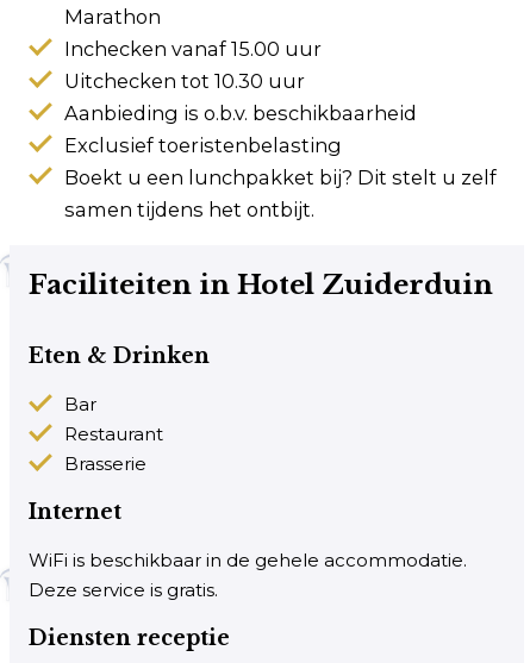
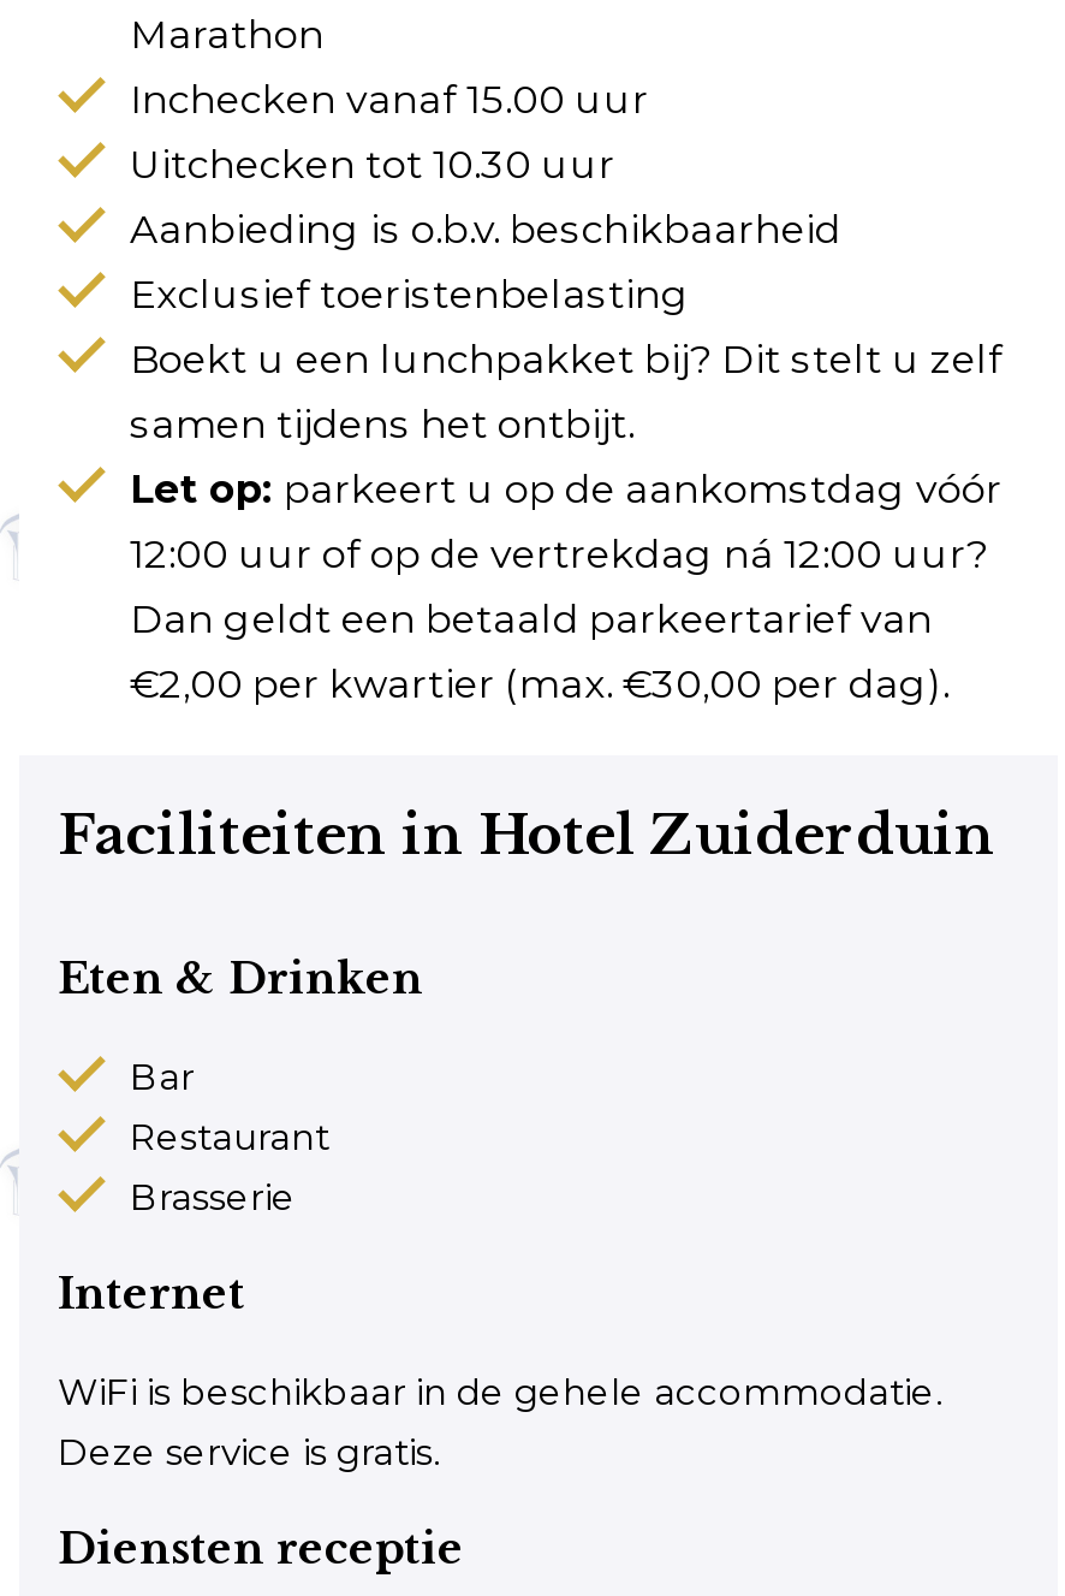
+ Let op: parkeert u op de aankomstdag vóór
+ 12:00 uur of op de vertrekdag ná 12:00 uur?
+ Dan geldt een betaald parkeertarief van
+ €2,00 per kwartier (max. €30,00 per dag).
